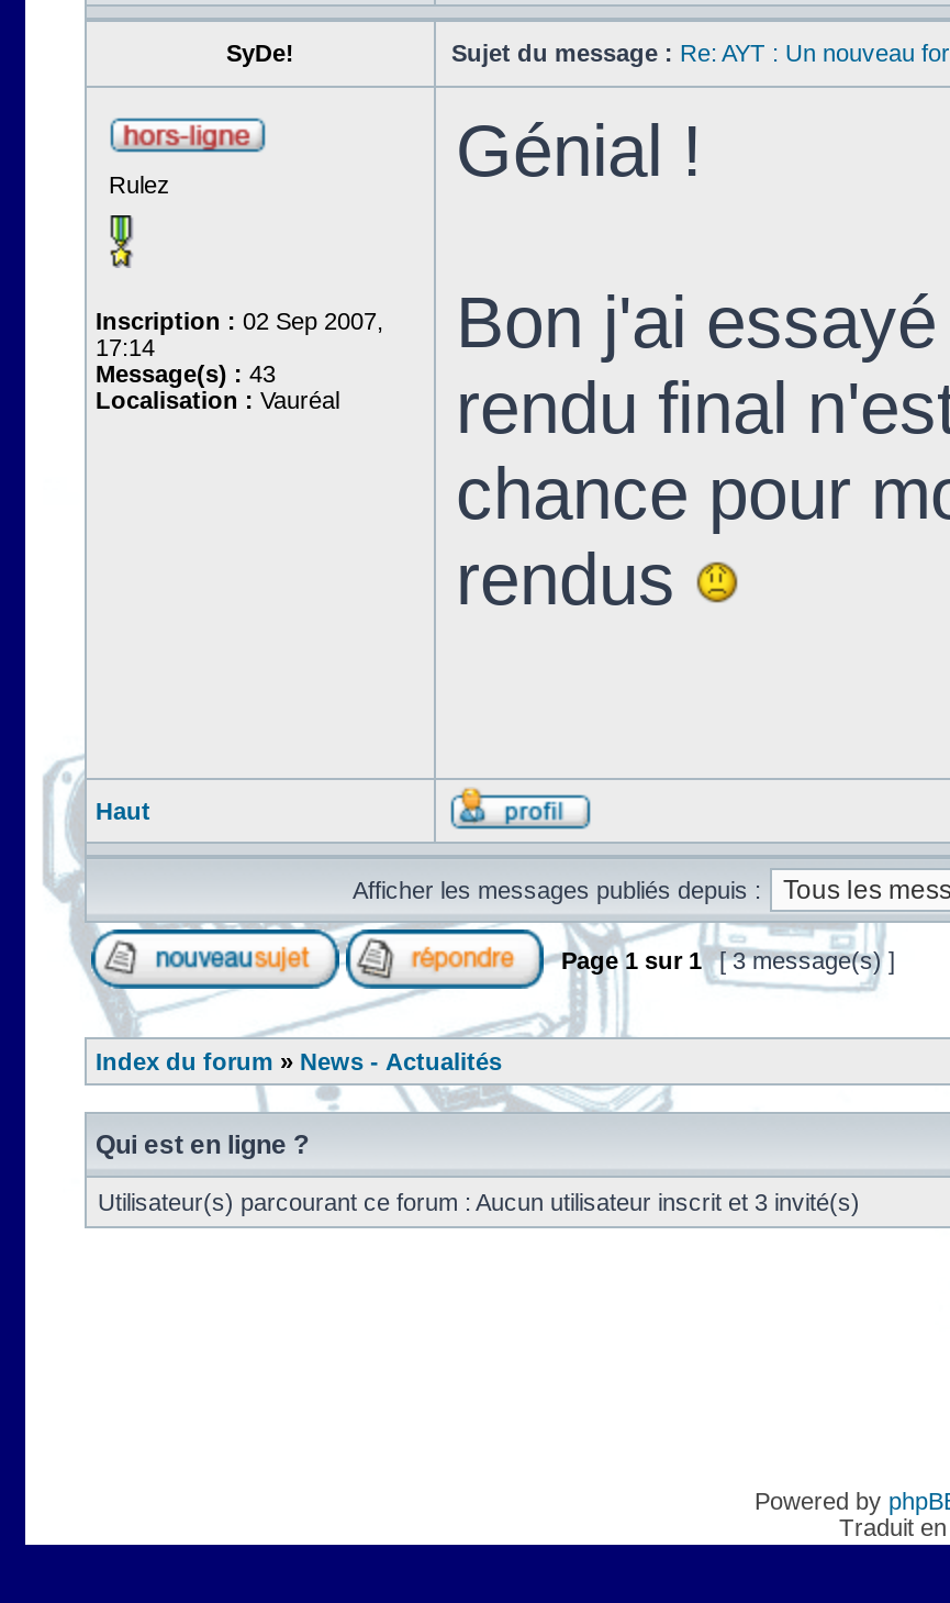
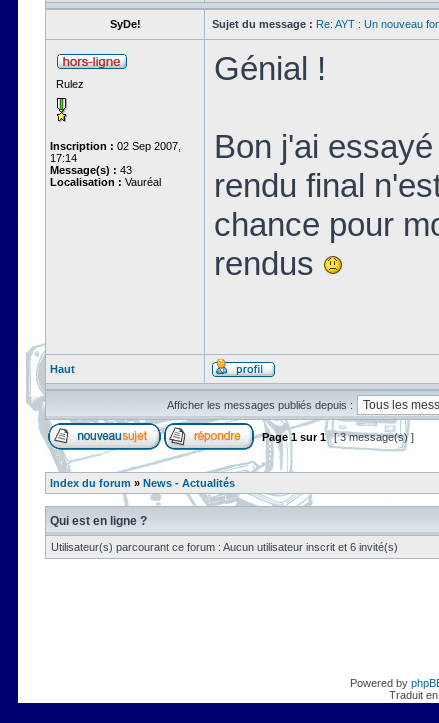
- Utilisateur(s) parcourant ce forum : Aucun utilisateur inscrit et 3 invité(s)
+ Utilisateur(s) parcourant ce forum : Aucun utilisateur inscrit et 6 invité(s)
